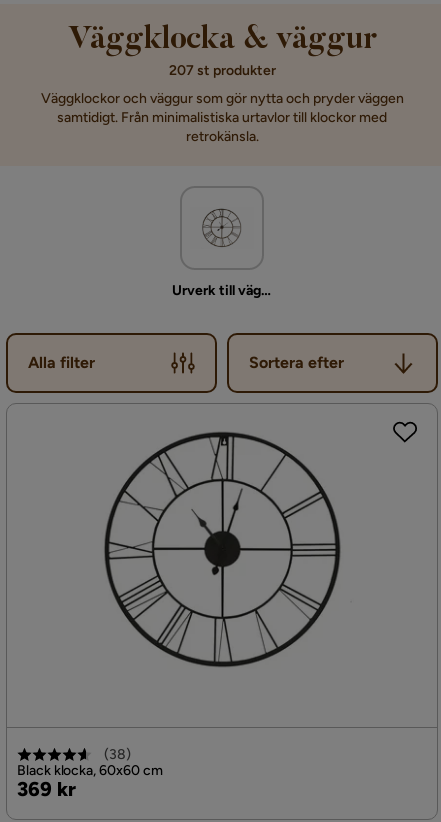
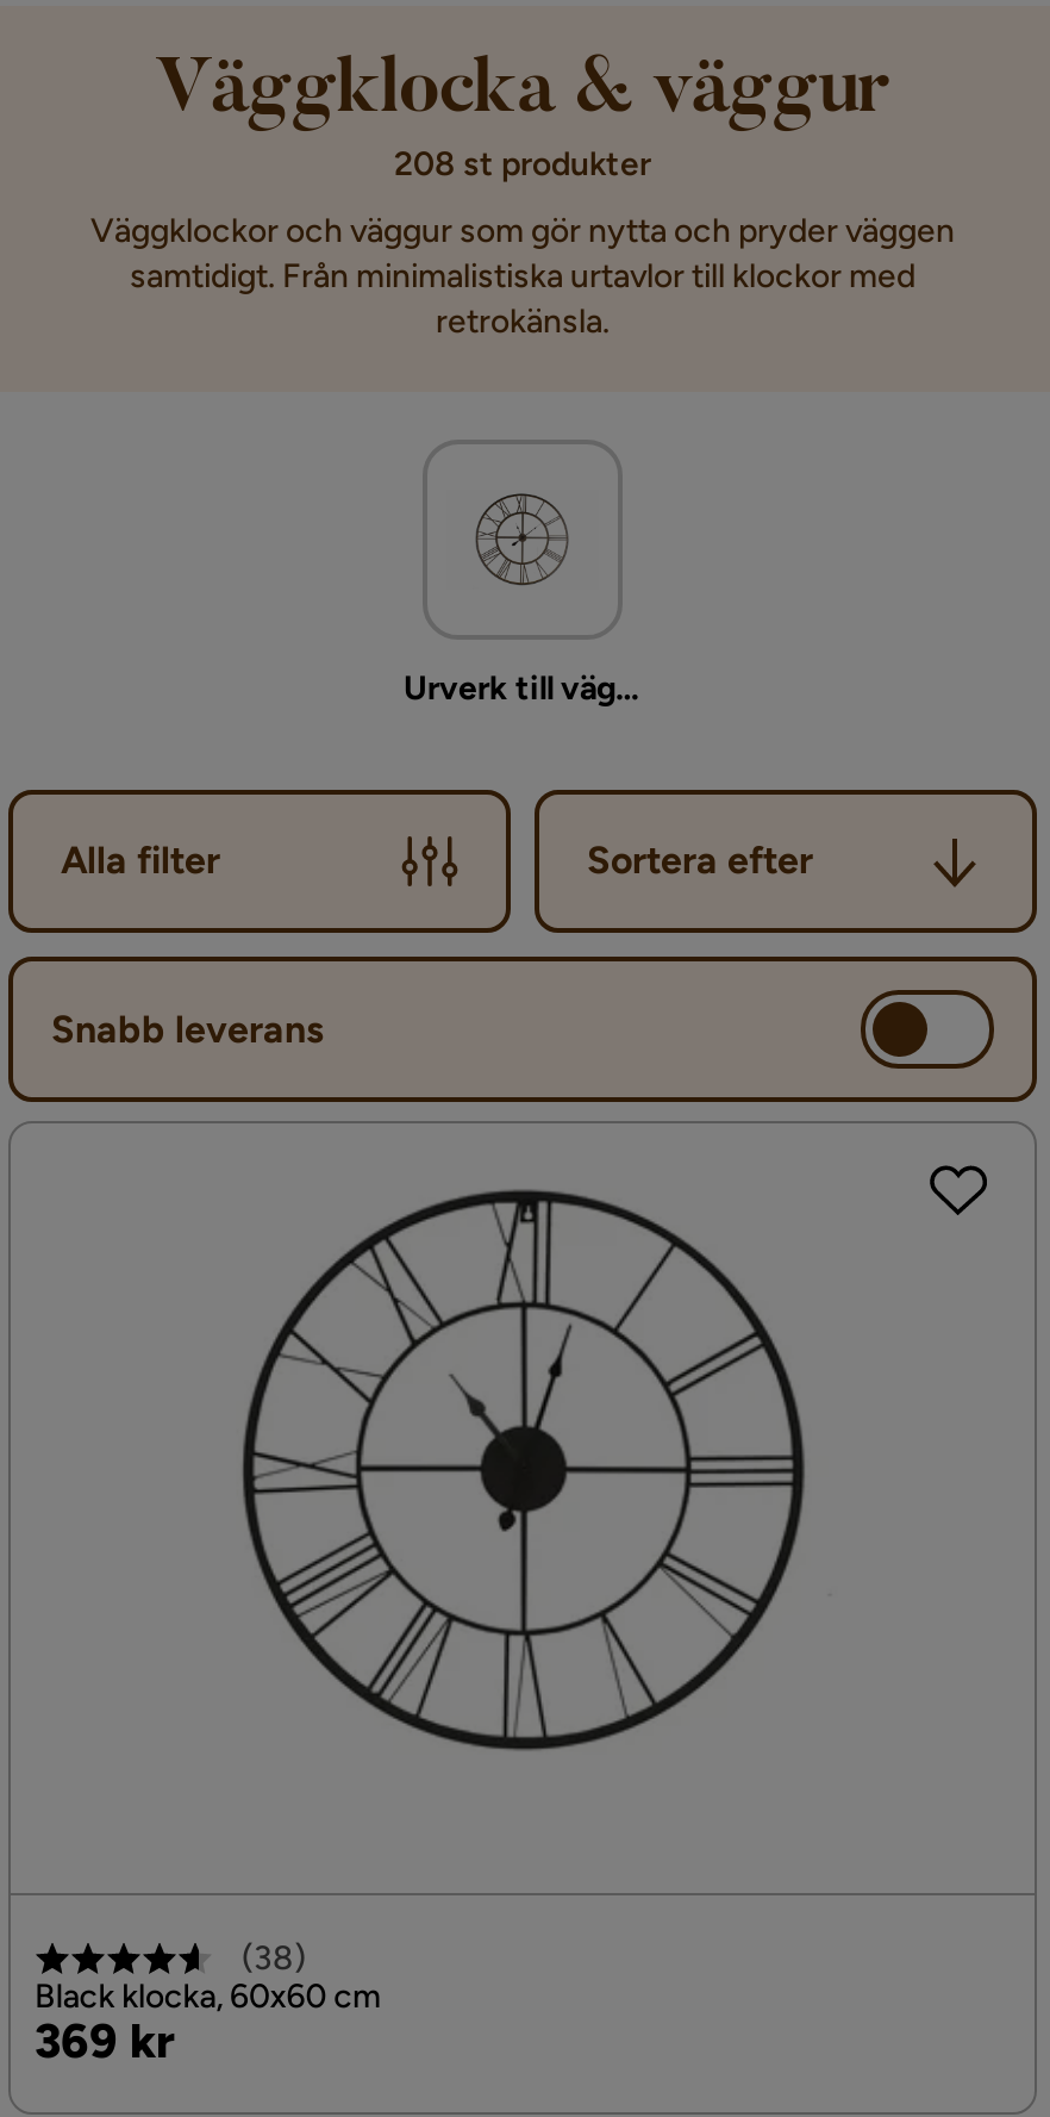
- 207 st produkter
+ 208 st produkter

+ Snabb leverans
